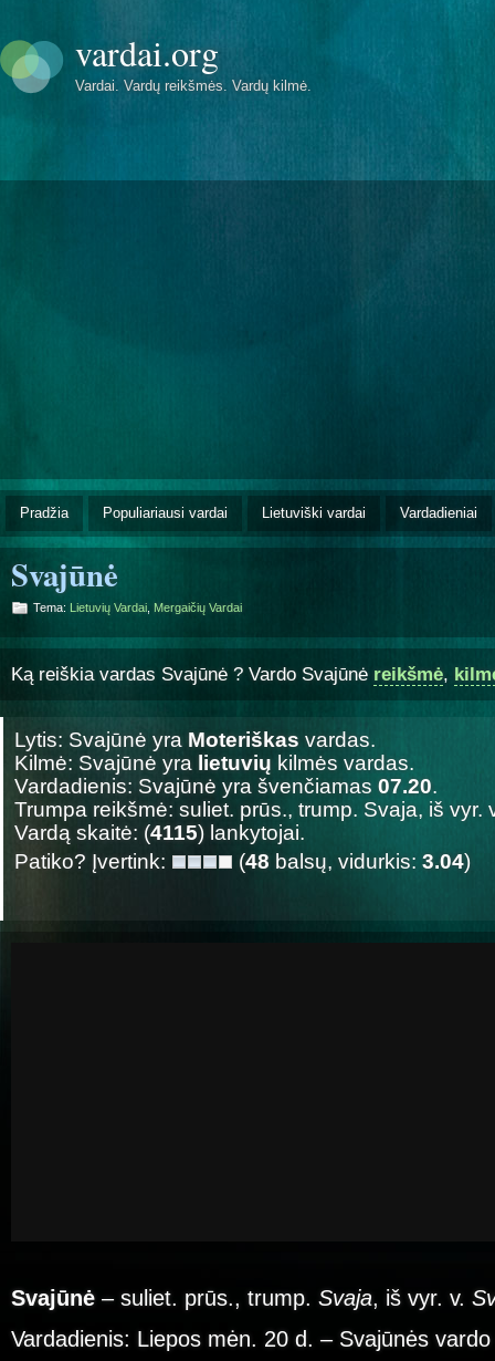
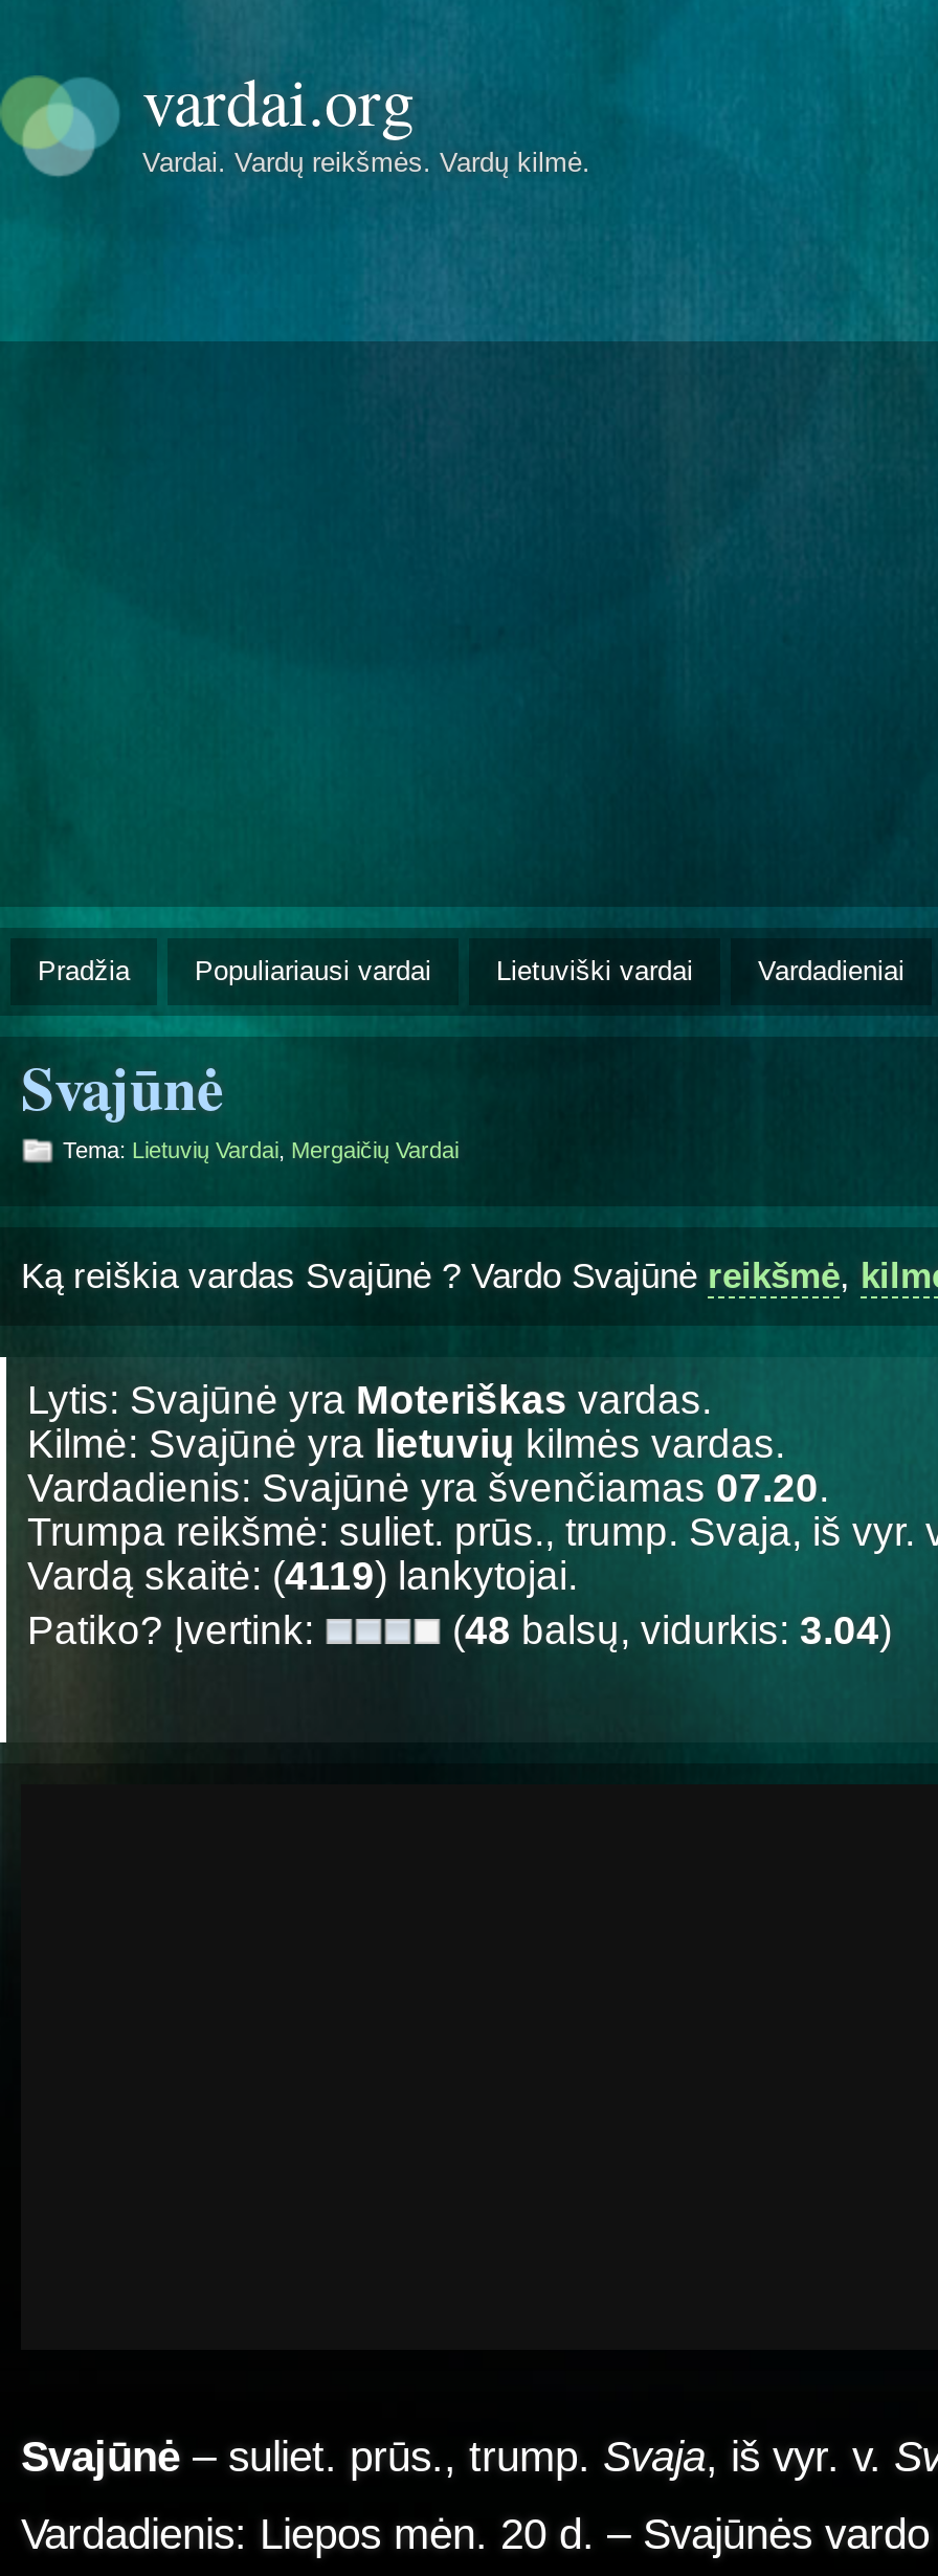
- Vardą skaitė: (4115) lankytojai.
+ Vardą skaitė: (4119) lankytojai.
